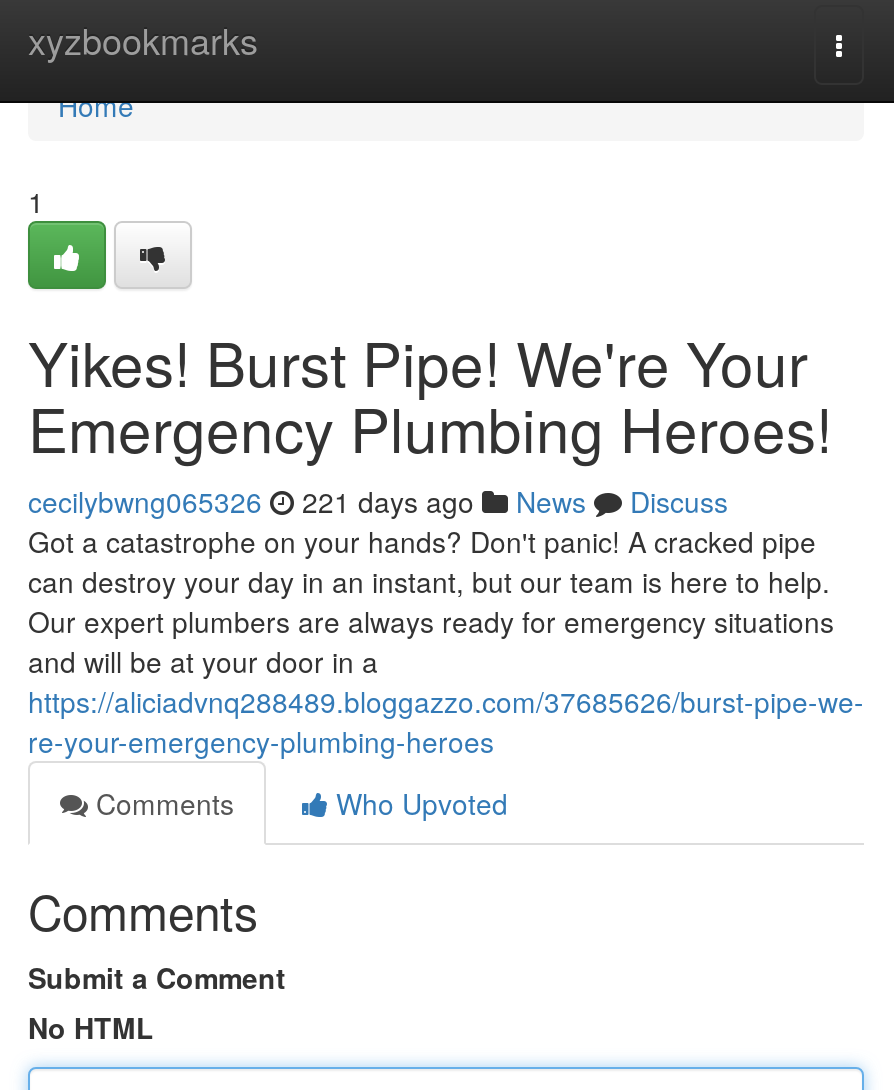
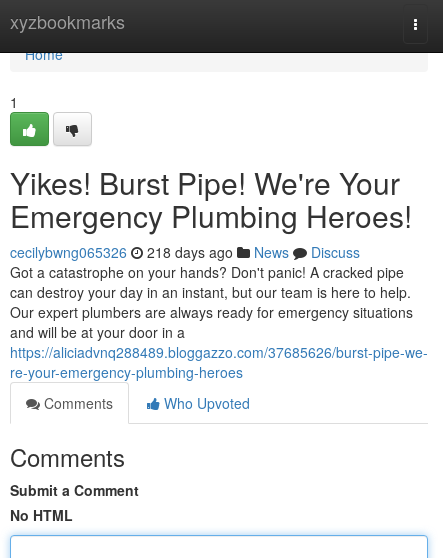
- cecilybwng065326 221 days ago News Discuss
+ cecilybwng065326 218 days ago News Discuss
